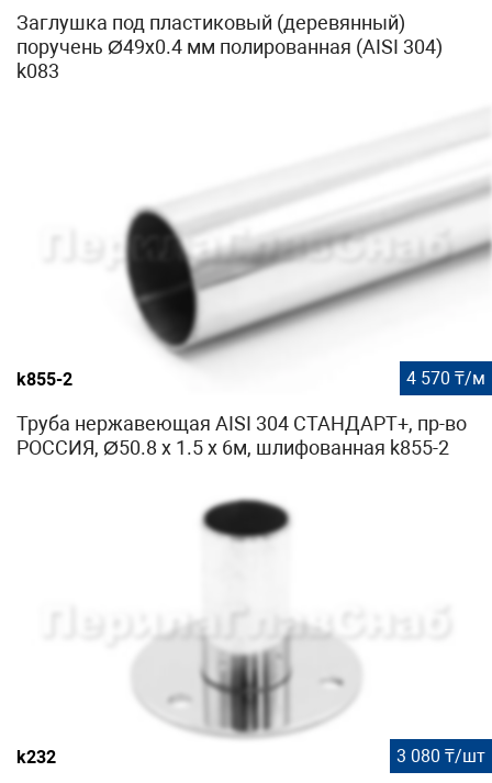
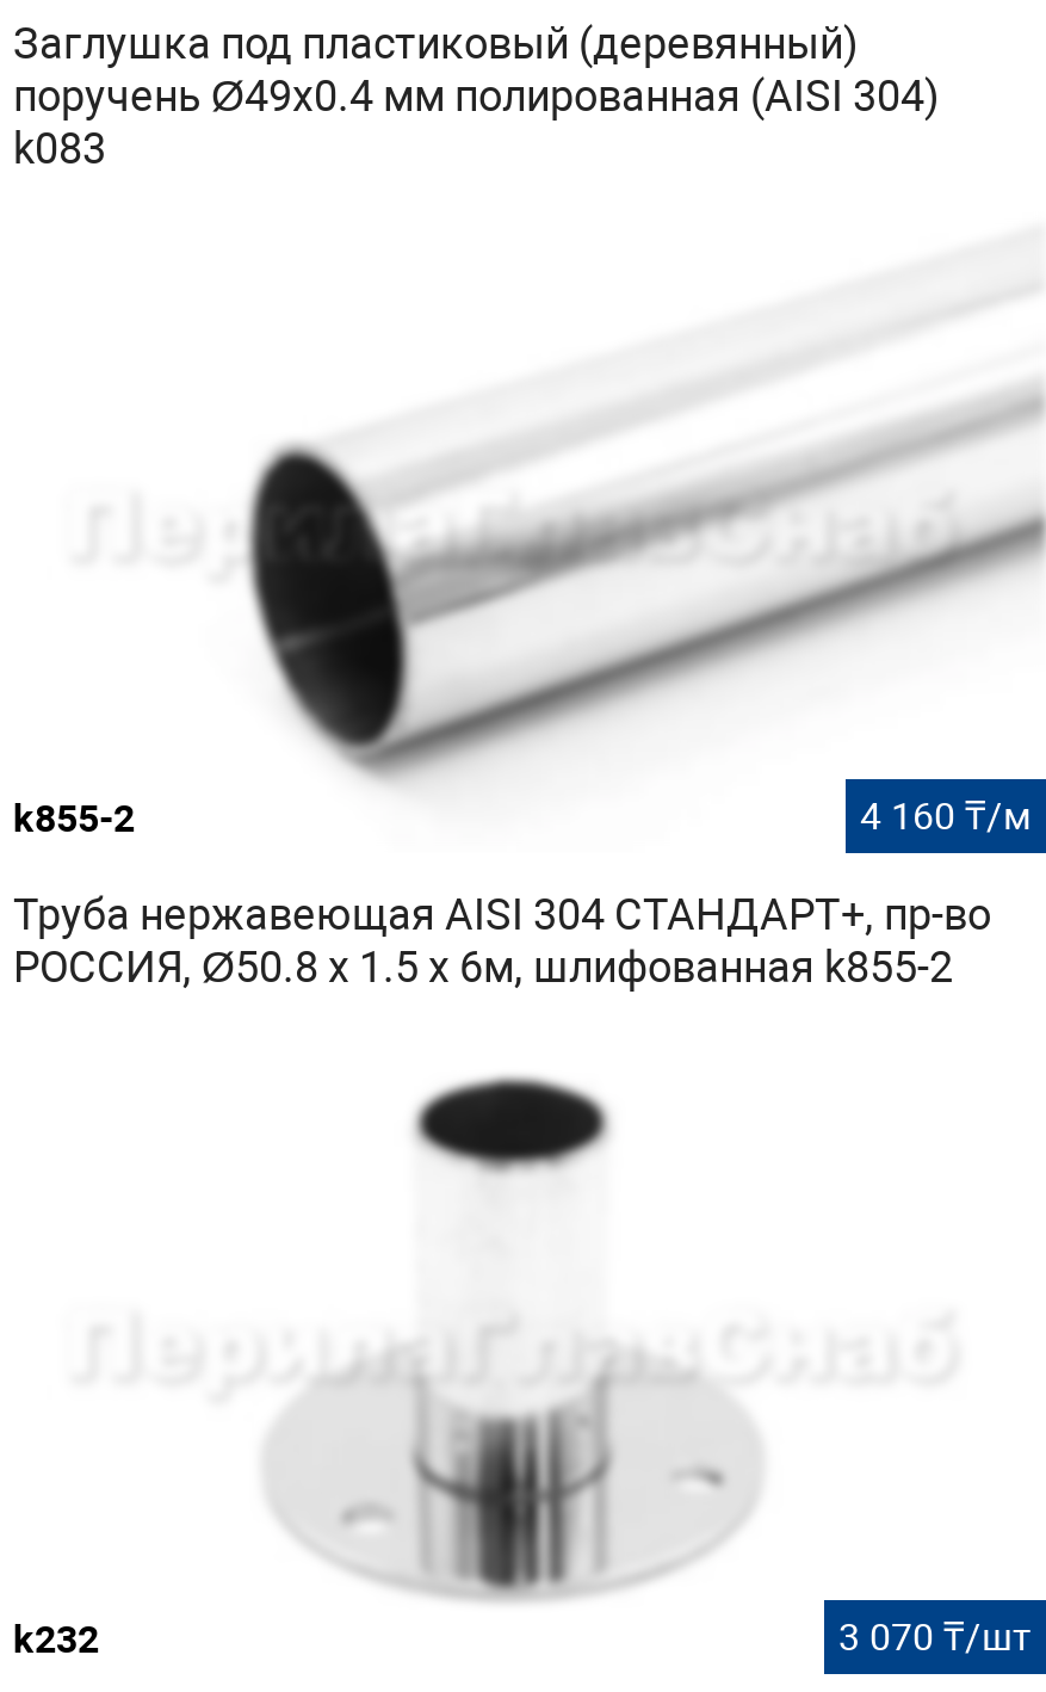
- 4 570 ₸/м
+ 4 160 ₸/м

- 3 080 ₸/шт
+ 3 070 ₸/шт
